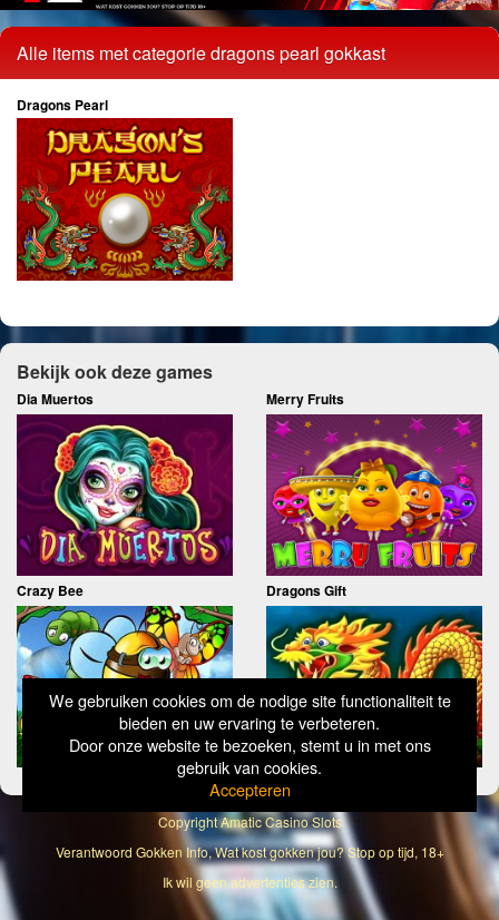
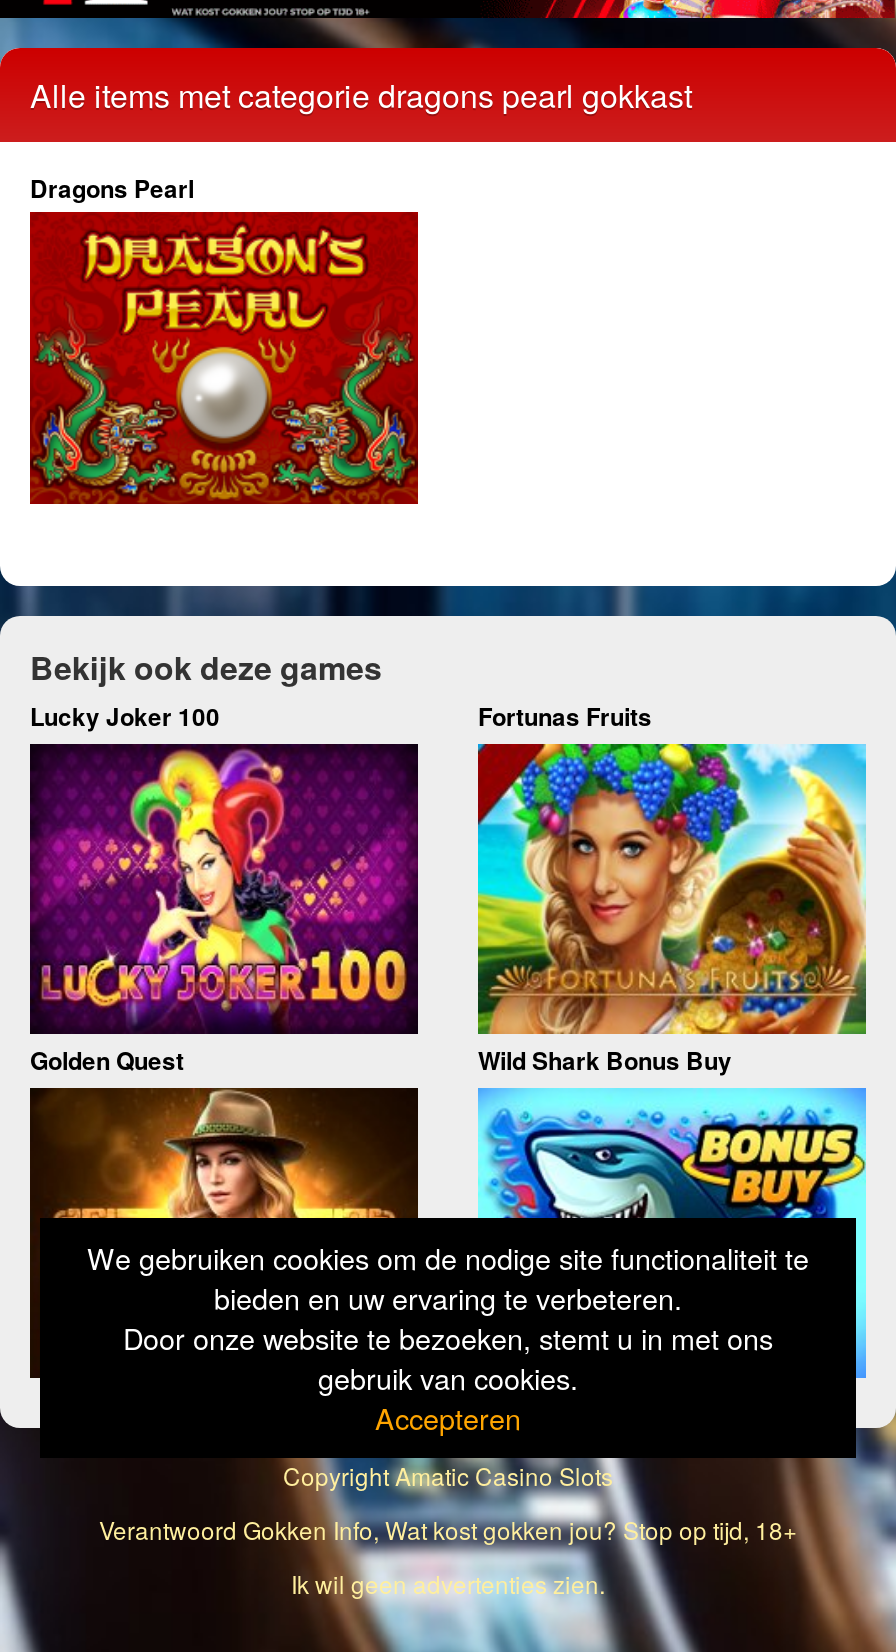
- Dia Muertos
- Merry Fruits
+ Lucky Joker 100
+ Fortunas Fruits

- [image]
- Crazy Bee
- Dragons Gift
+ [image]
+ Golden Quest
+ Wild Shark Bonus Buy

- [image]
+ [image]

- [image]
+ [image]

- [image]
+ [image]
